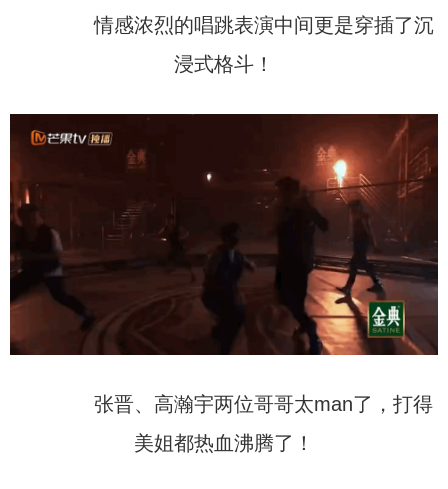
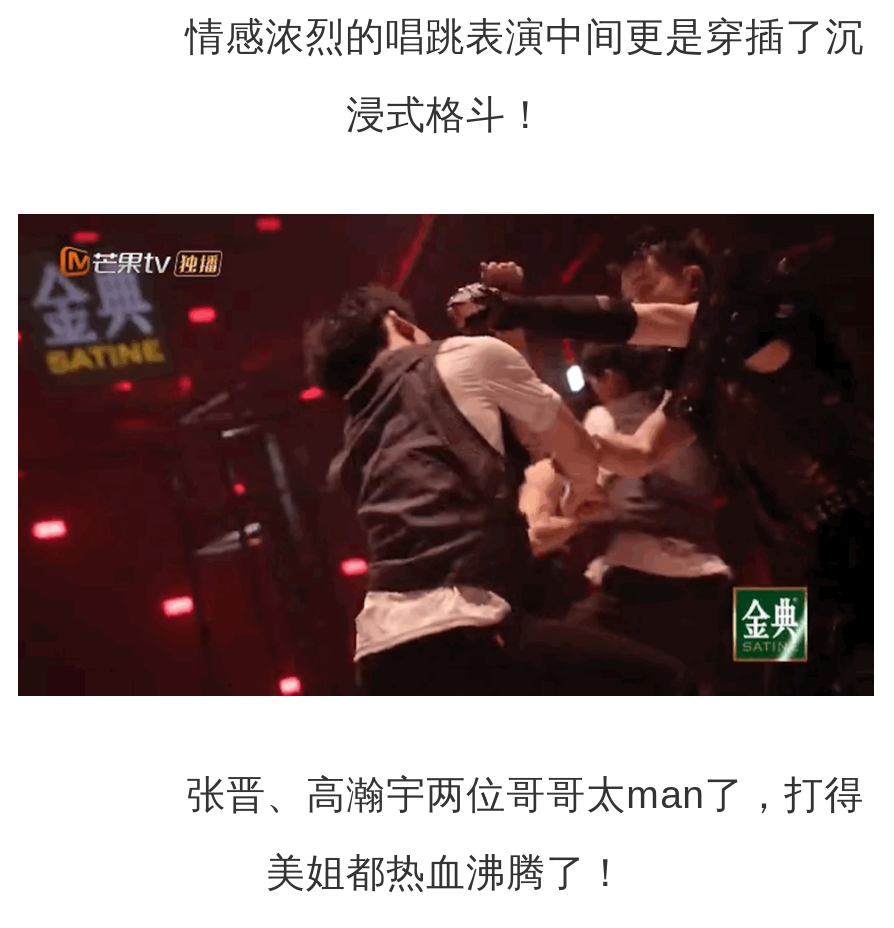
- [image]
+ [image]
